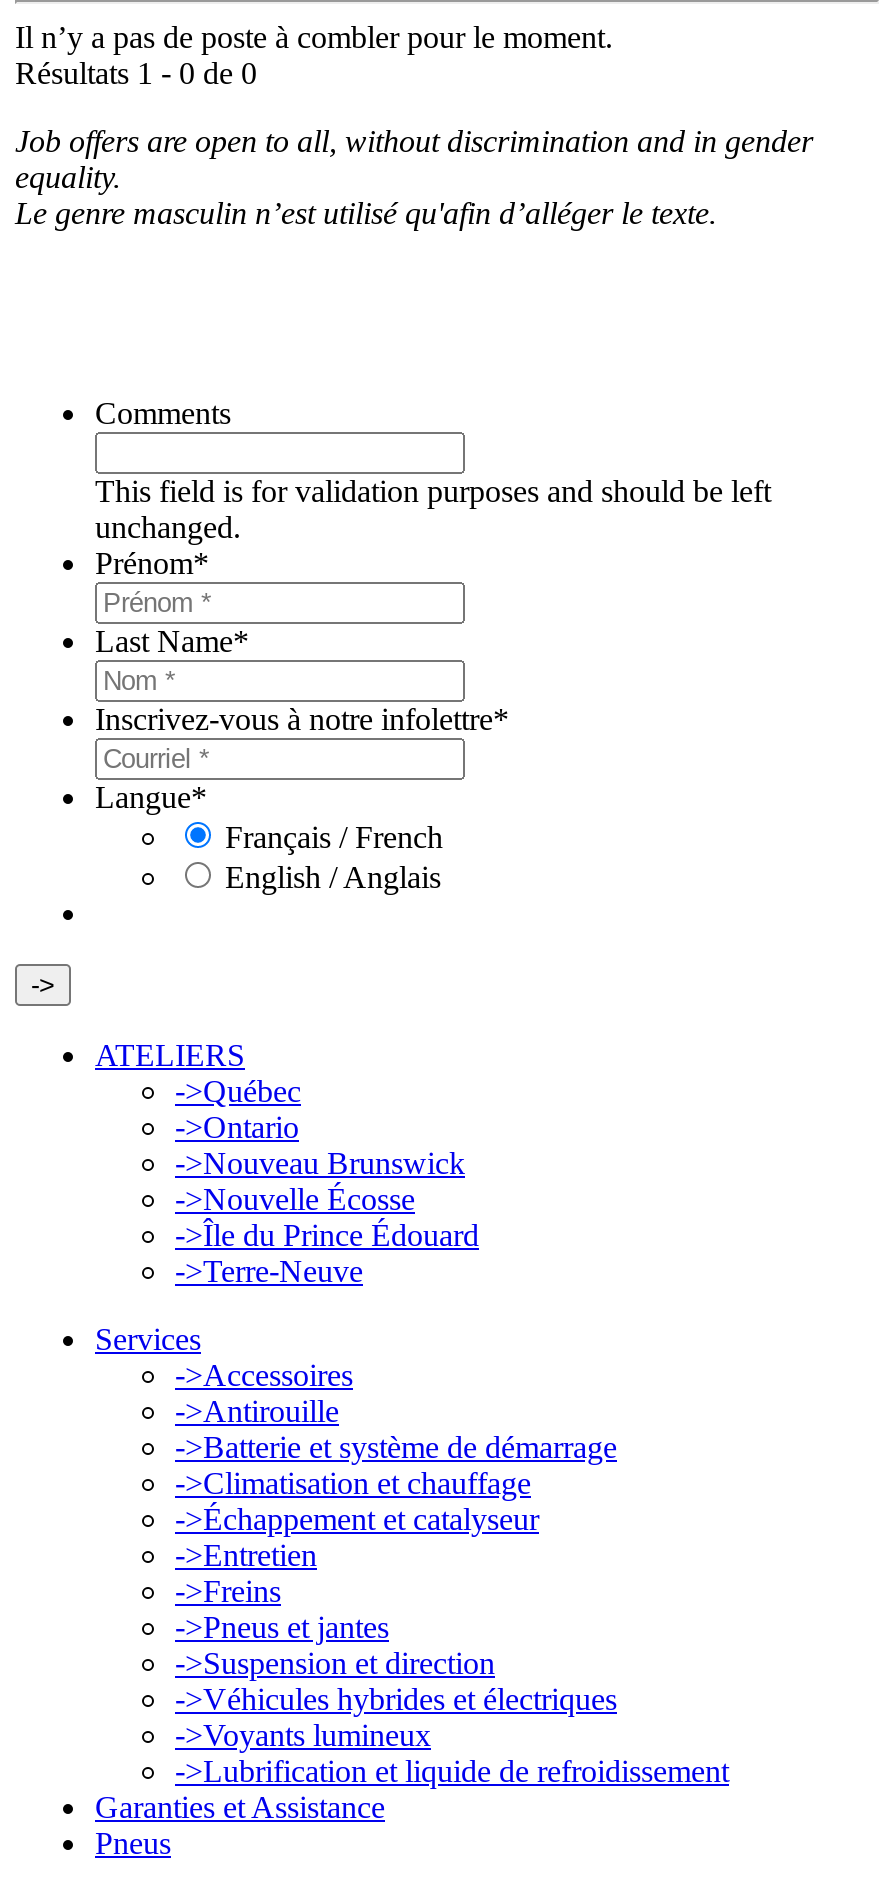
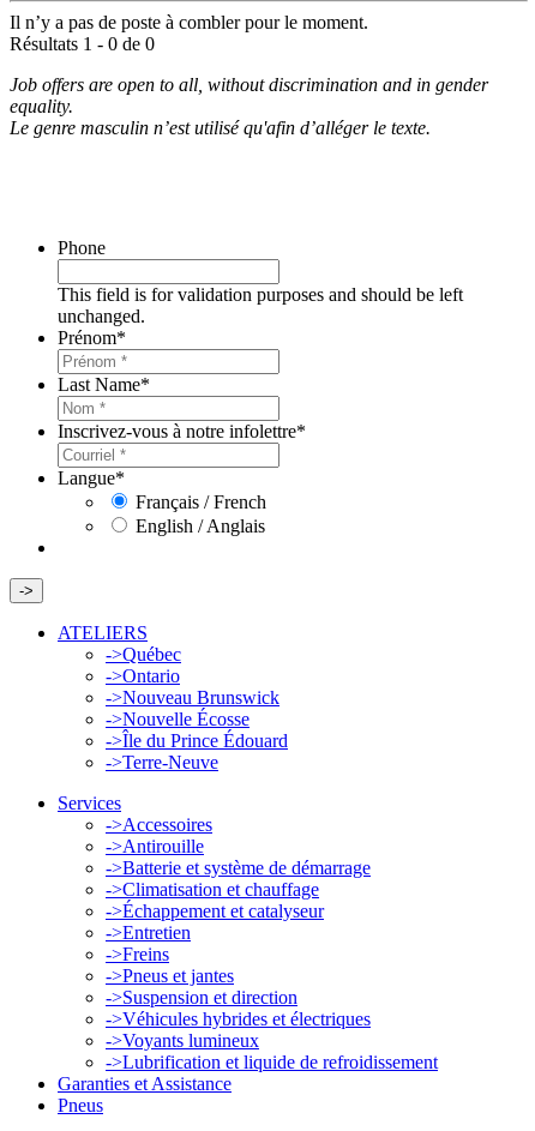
- Comments
+ Phone
